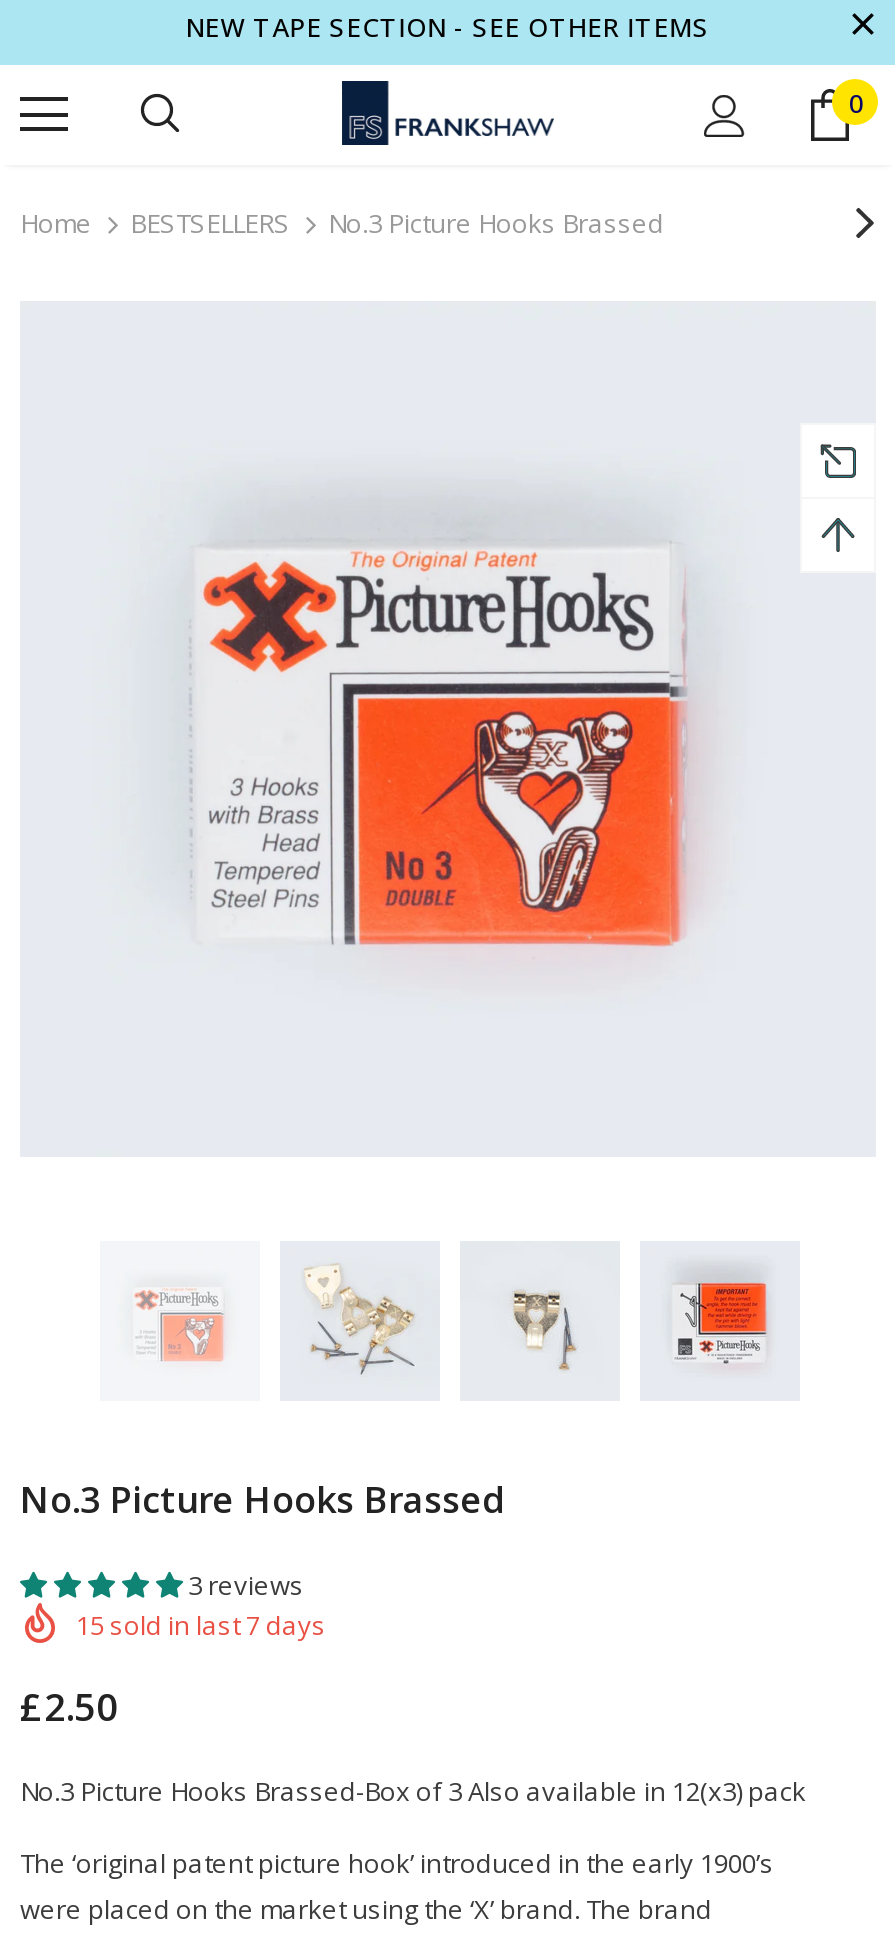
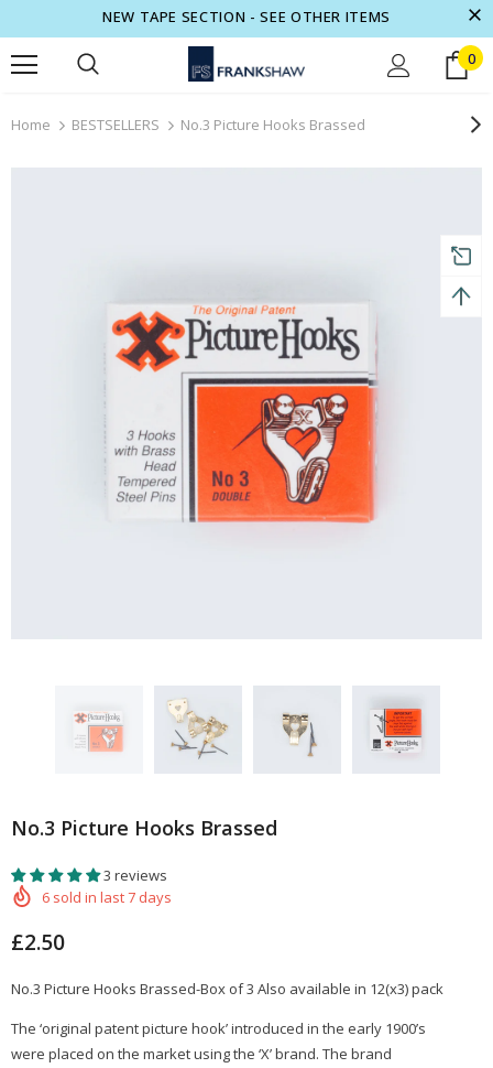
- 15 sold in last7 days
+ 6 sold in last7 days
